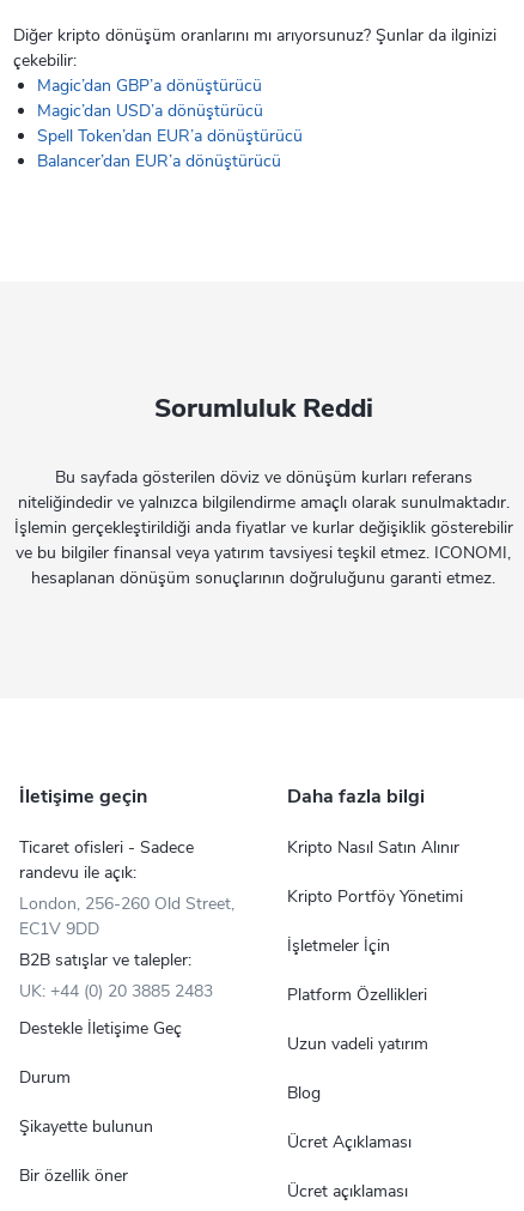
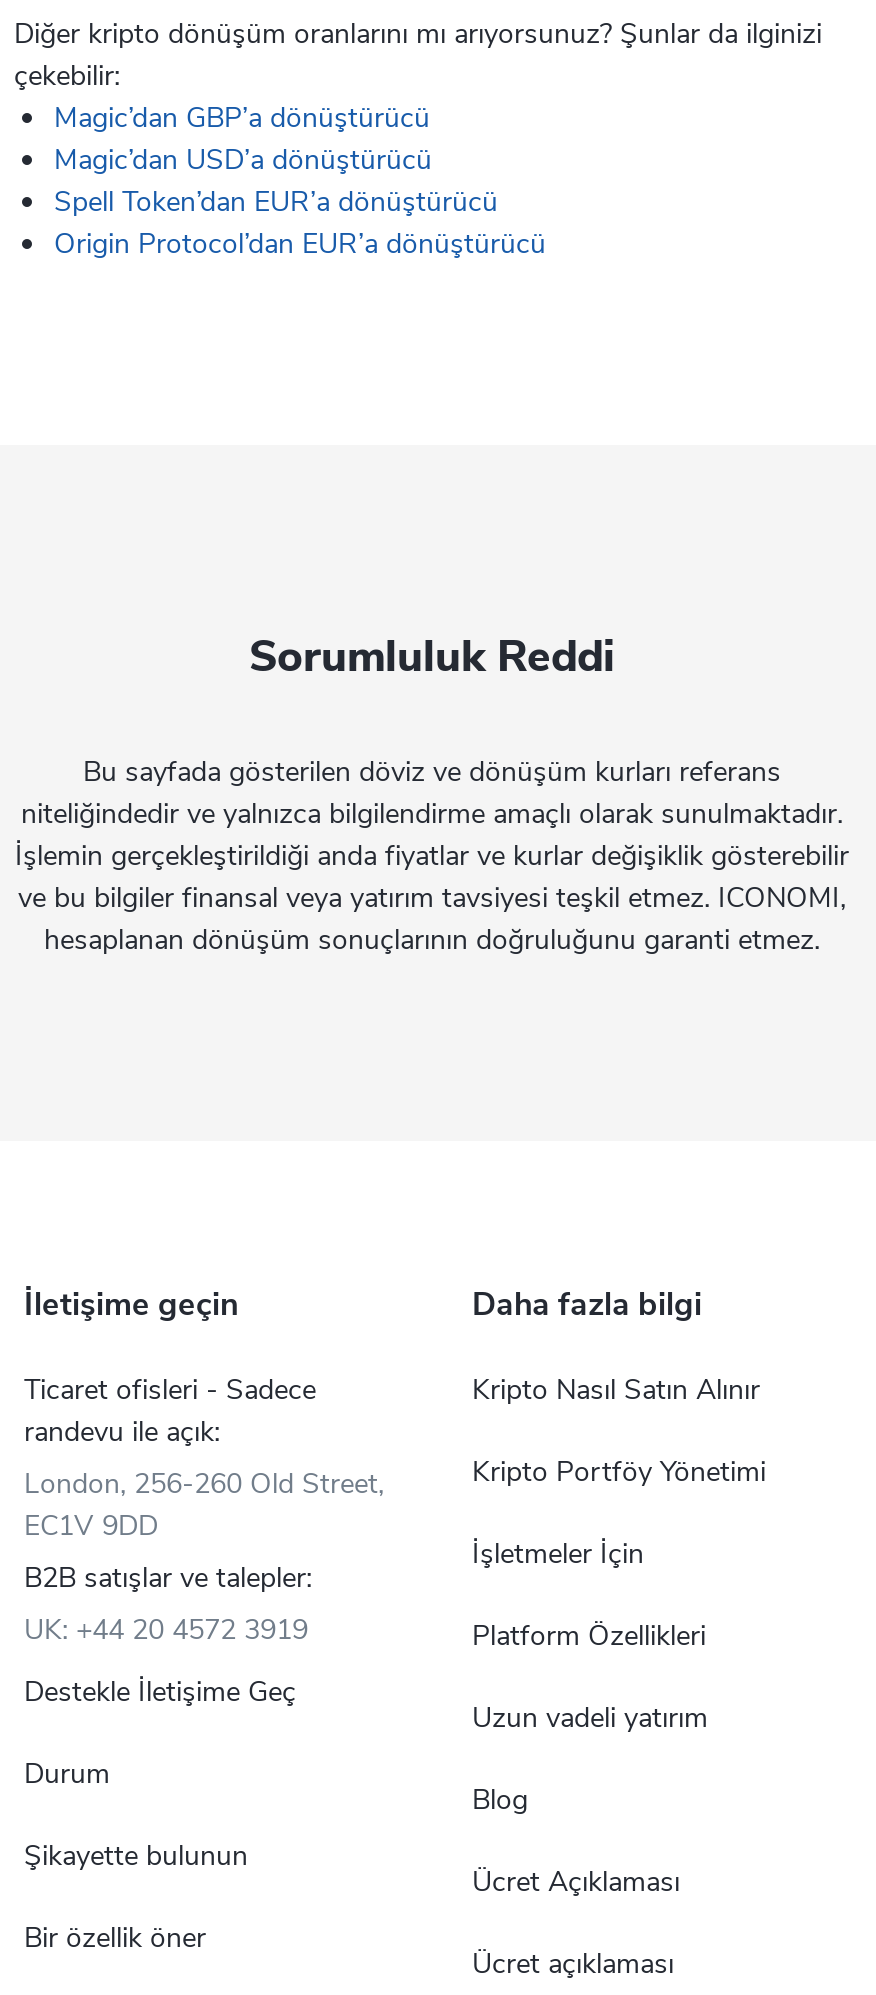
- Balancer’dan EUR’a dönüştürücü
+ Origin Protocol’dan EUR’a dönüştürücü

- UK: +44 (0) 20 3885 2483
+ UK: +44 20 4572 3919
